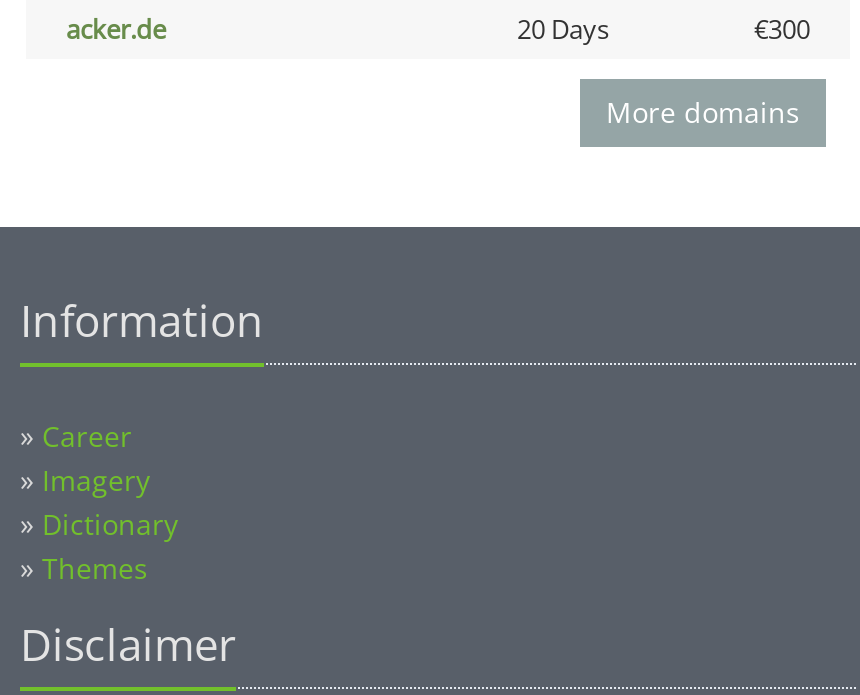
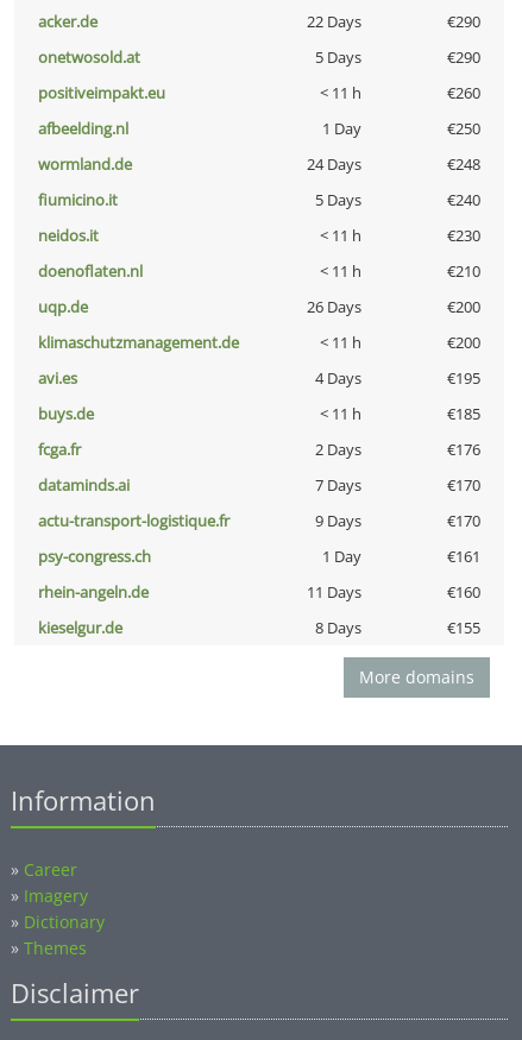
- 20 Days
- €300
+ 22 Days
+ €290
+ onetwosold.at
+ 5 Days
+ €290
+ positiveimpakt.eu
+ < 11 h
+ €260
+ afbeelding.nl
+ 1 Day
+ €250
+ wormland.de
+ 24 Days
+ €248
+ fiumicino.it
+ 5 Days
+ €240
+ neidos.it
+ < 11 h
+ €230
+ doenoflaten.nl
+ < 11 h
+ €210
+ uqp.de
+ 26 Days
+ €200
+ klimaschutzmanagement.de
+ < 11 h
+ €200
+ avi.es
+ 4 Days
+ €195
+ buys.de
+ < 11 h
+ €185
+ fcga.fr
+ 2 Days
+ €176
+ dataminds.ai
+ 7 Days
+ €170
+ actu-transport-logistique.fr
+ 9 Days
+ €170
+ psy-congress.ch
+ 1 Day
+ €161
+ rhein-angeln.de
+ 11 Days
+ €160
+ kieselgur.de
+ 8 Days
+ €155
